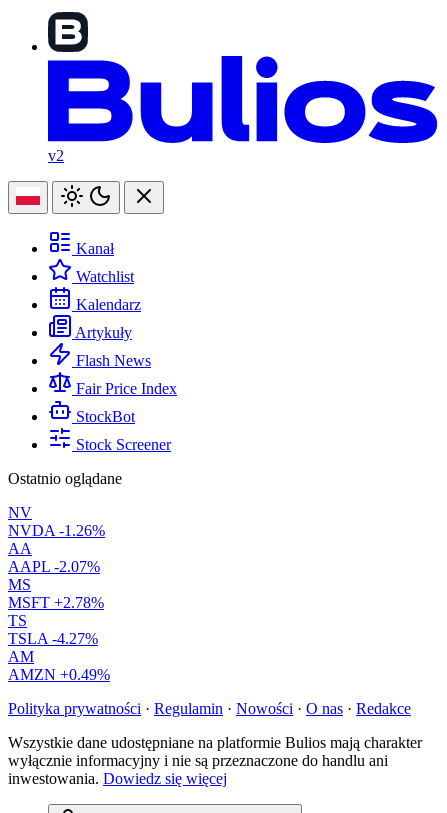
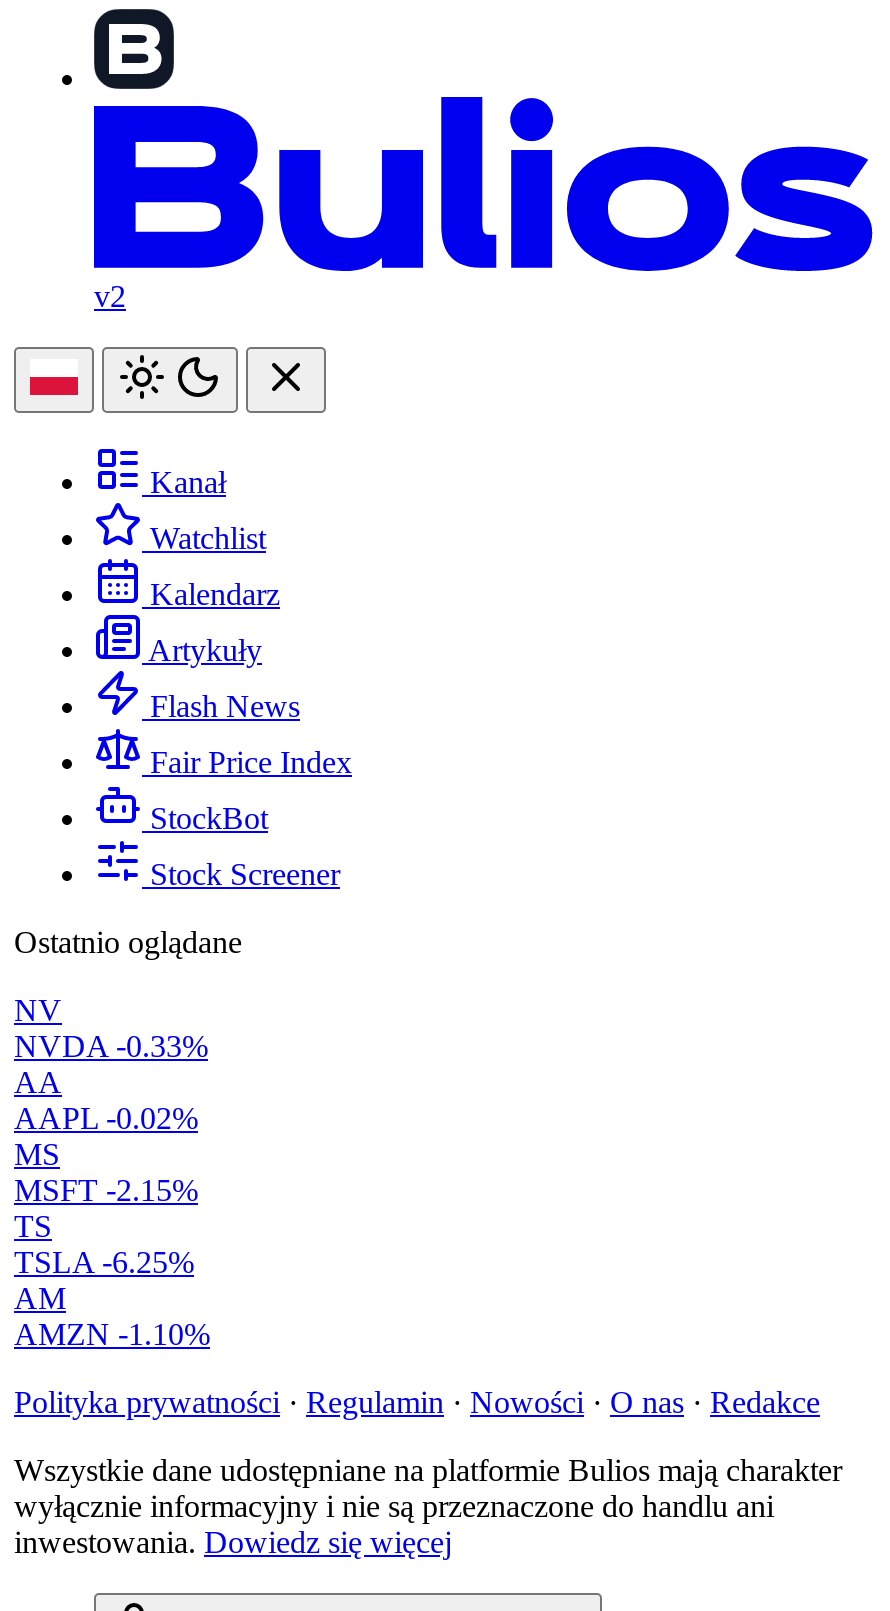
- NVDA -1.26%
+ NVDA -0.33%

- AAPL -2.07%
+ AAPL -0.02%

- MSFT +2.78%
+ MSFT -2.15%

- TSLA -4.27%
+ TSLA -6.25%

- AMZN +0.49%
+ AMZN -1.10%
